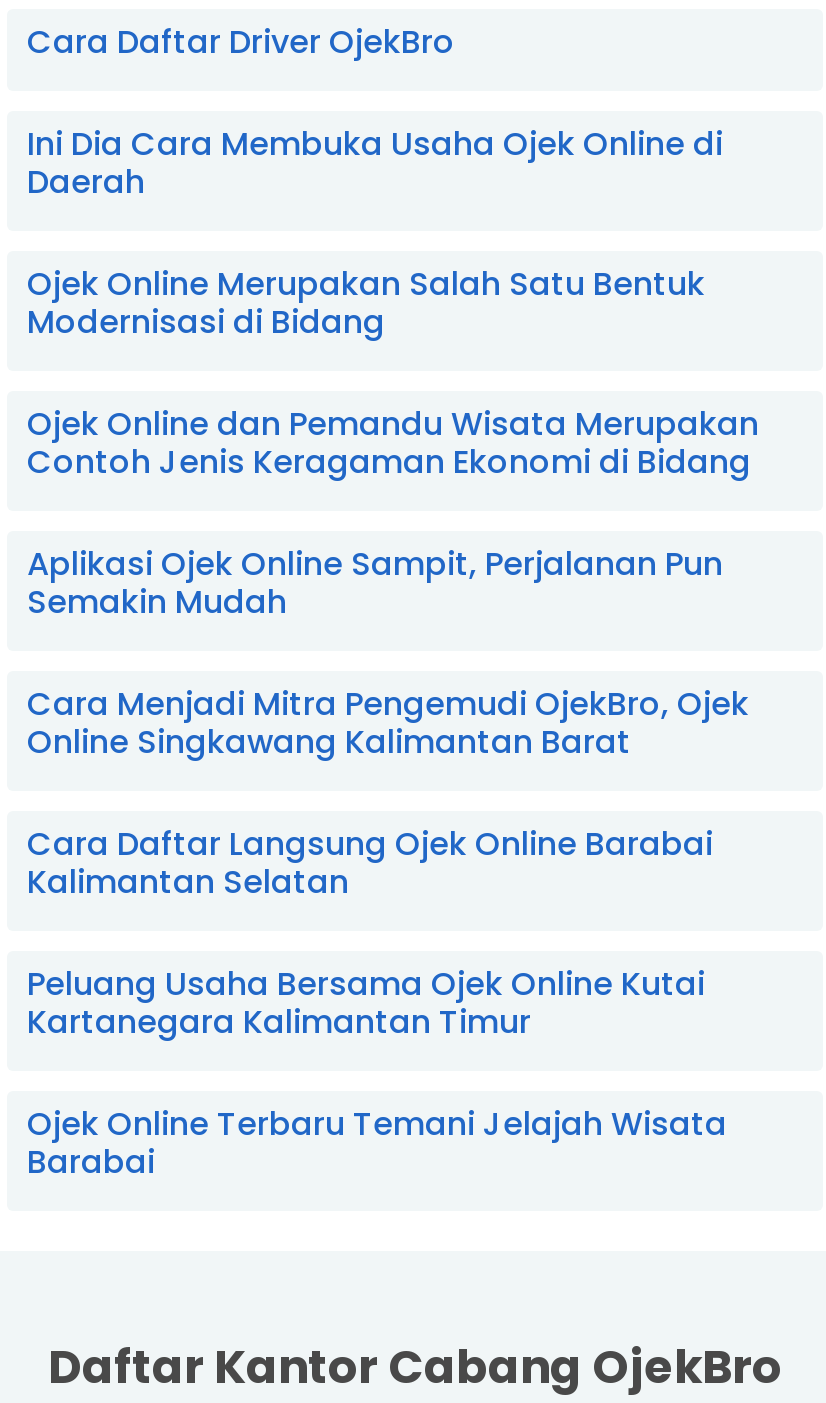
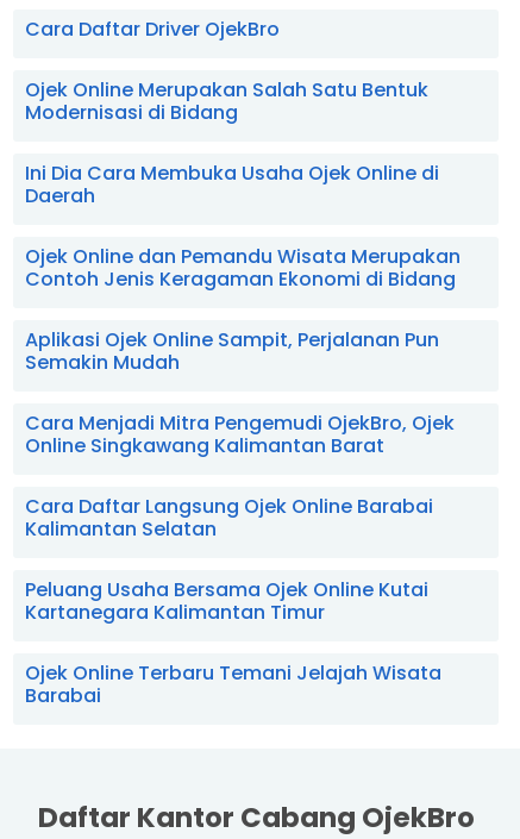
moved down: Ini Dia Cara Membuka Usaha Ojek Online di | Daerah

moved up: Ojek Online Merupakan Salah Satu Bentuk | Modernisasi di Bidang
